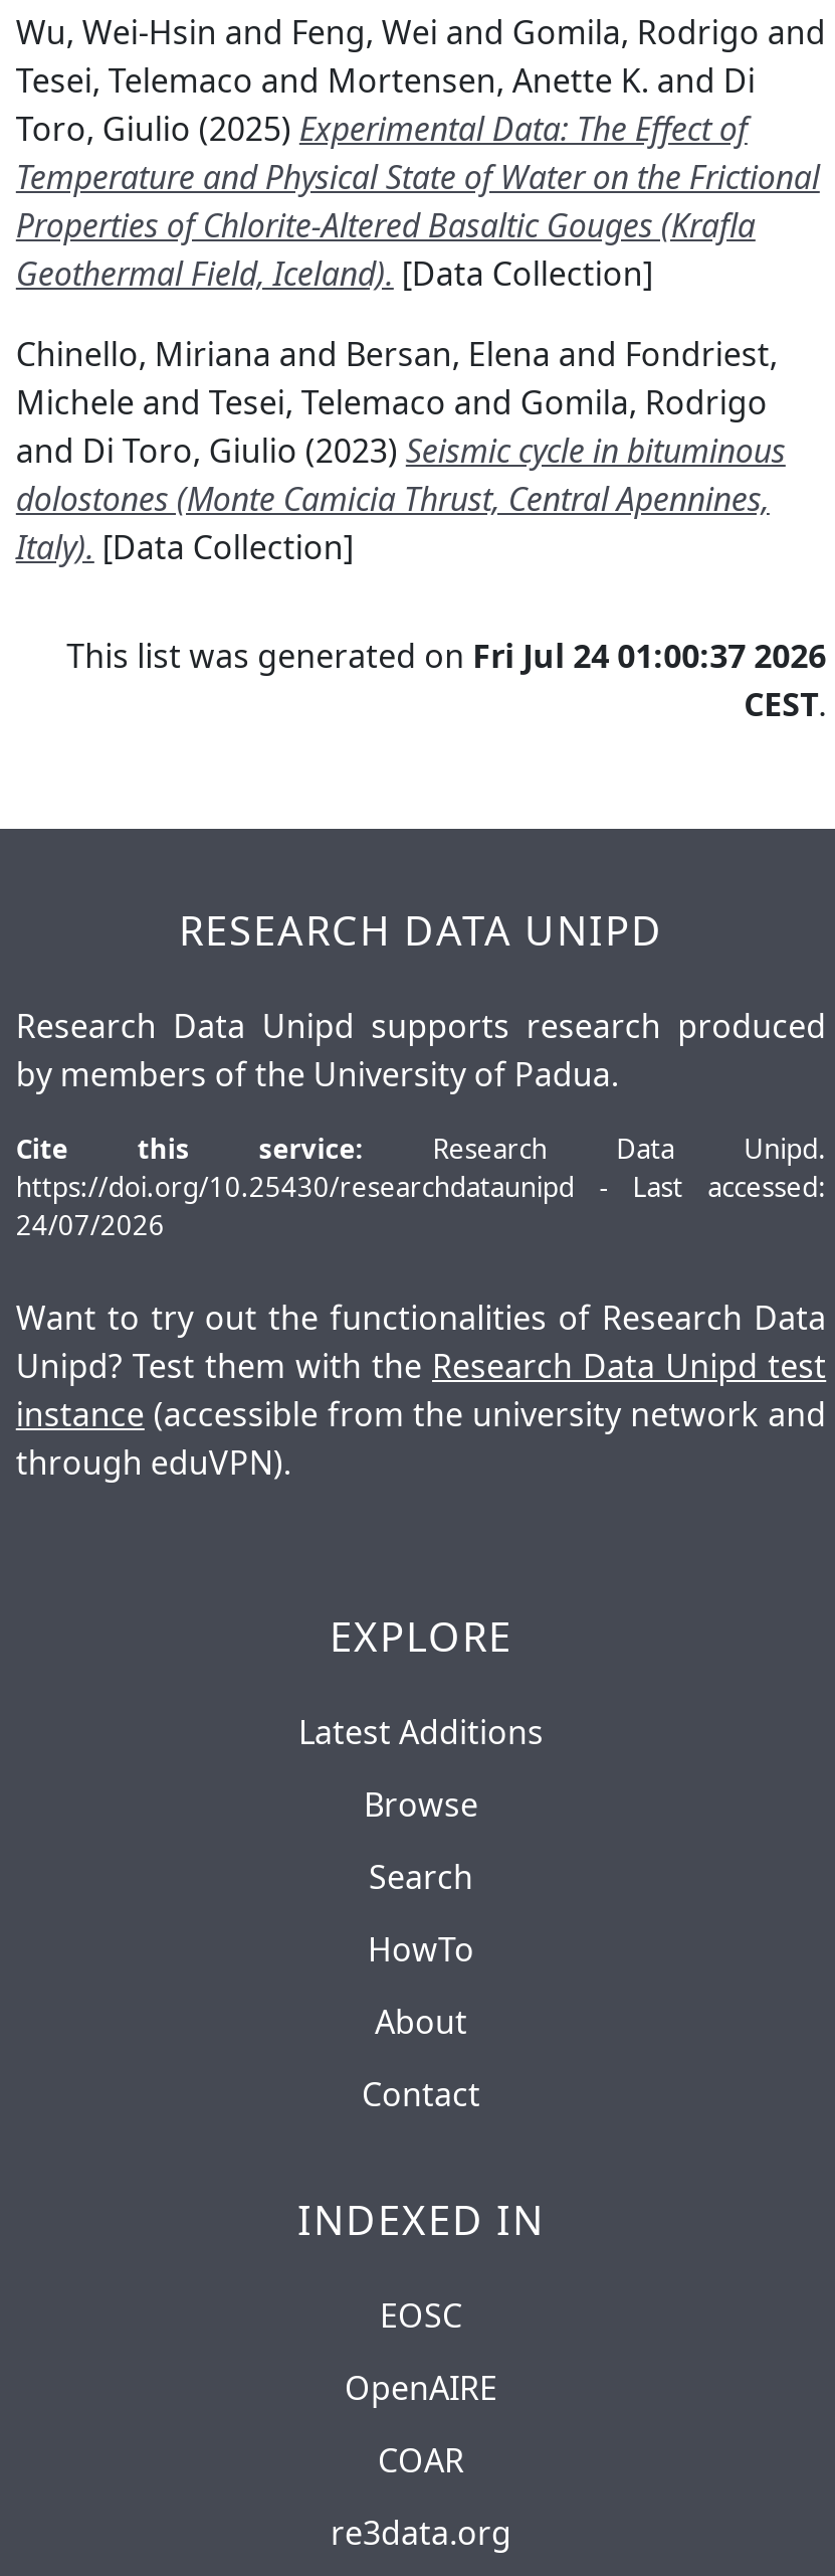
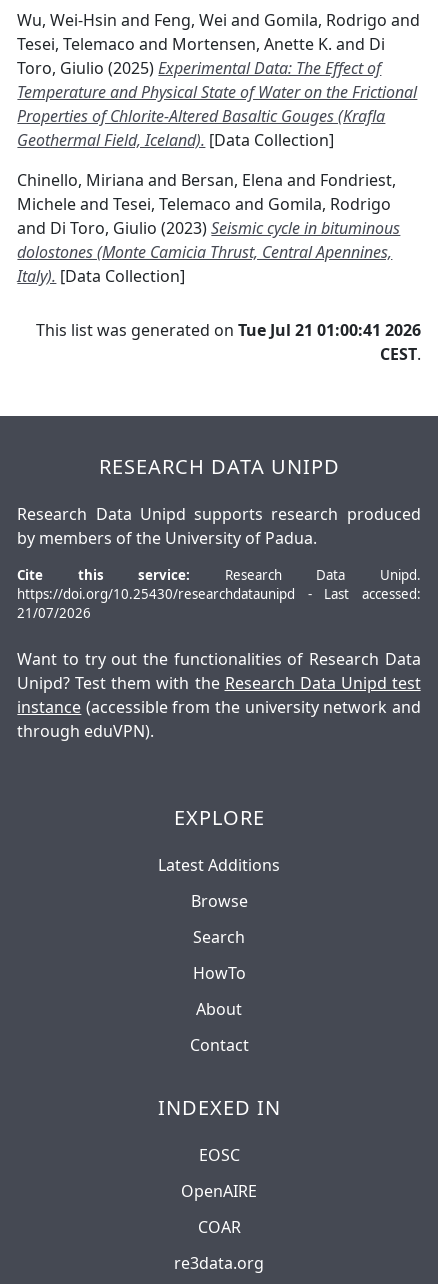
- This list was generated on Fri Jul 24 01:00:37 2026
+ This list was generated on Tue Jul 21 01:00:41 2026

- 24/07/2026
+ 21/07/2026
